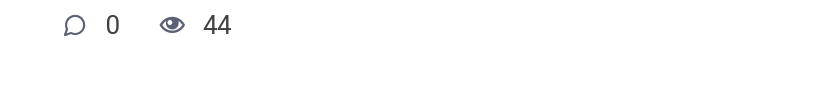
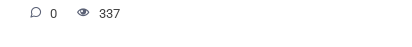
- 44
+ 337
